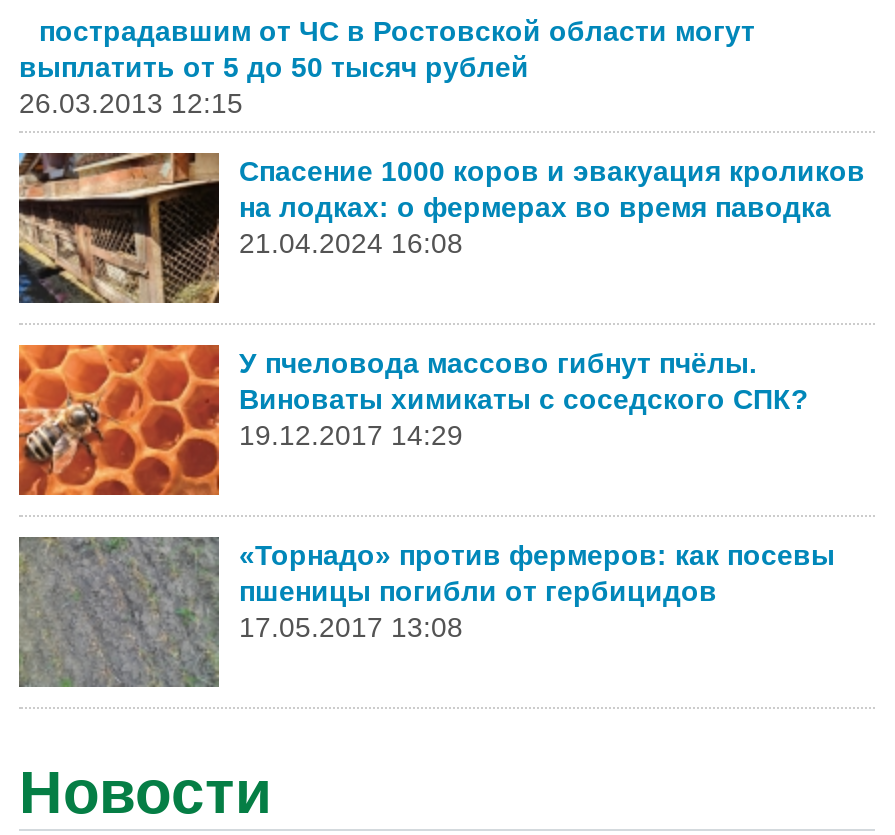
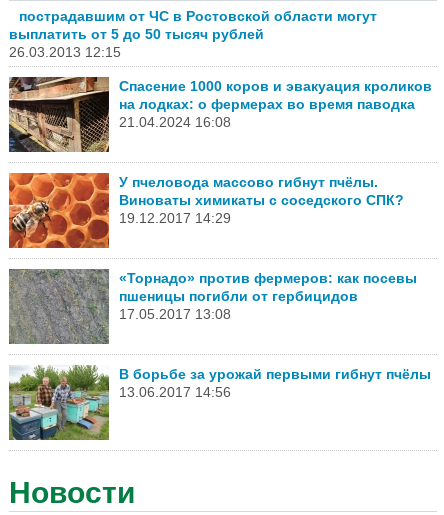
+ [image]
+ В борьбе за урожай первыми гибнут пчёлы
+ 13.06.2017 14:56
